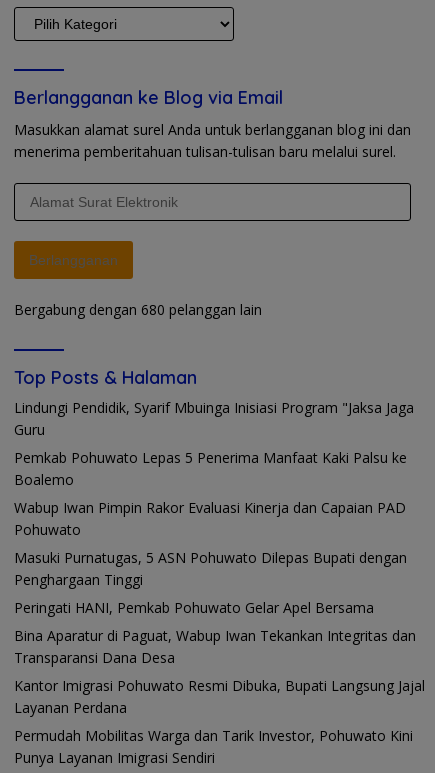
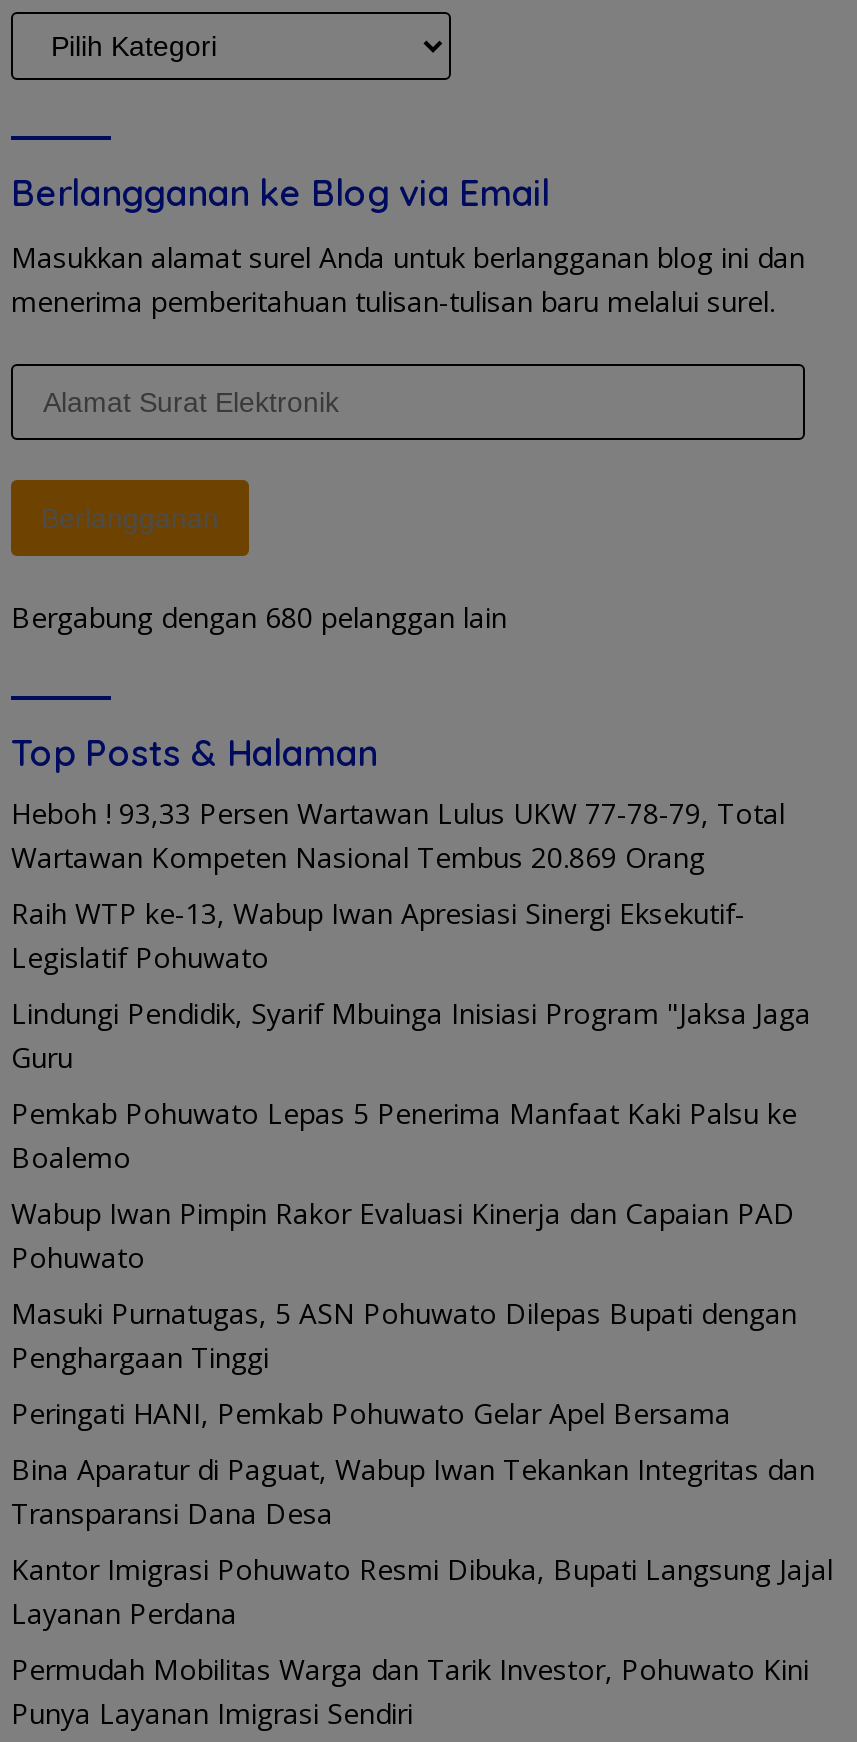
+ Heboh ! 93,33 Persen Wartawan Lulus UKW 77-78-79, Total
+ Wartawan Kompeten Nasional Tembus 20.869 Orang
+ Raih WTP ke-13, Wabup Iwan Apresiasi Sinergi Eksekutif-
+ Legislatif Pohuwato
